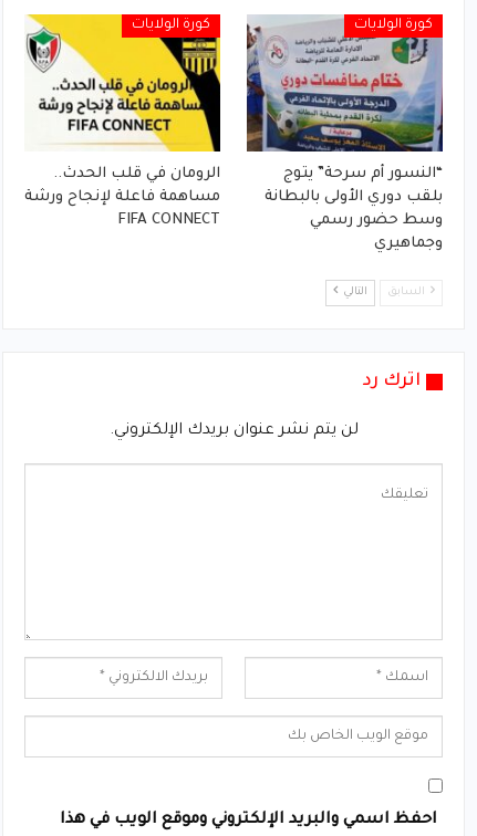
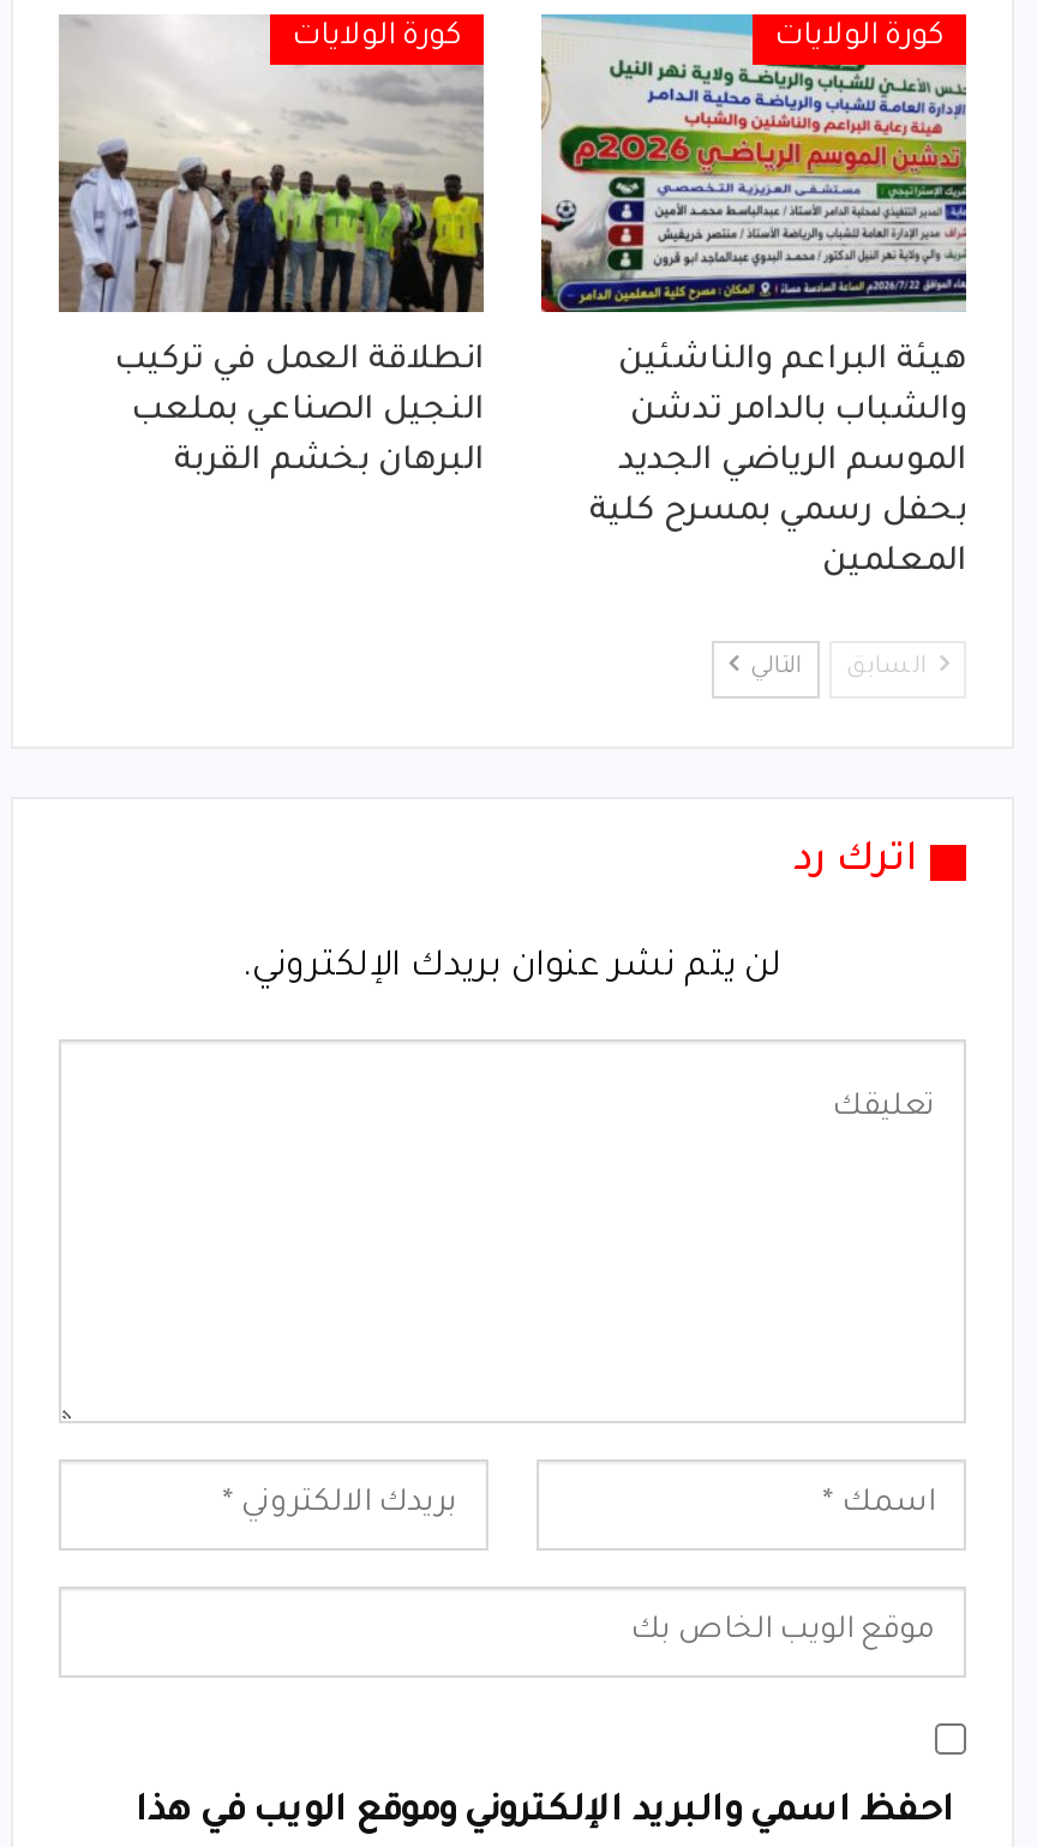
- [image]
- الرومان في قلب الحدث..
- مساهمة فاعلة لإنجاح ورشة
- FIFA CONNECT
+ [image]
+ انطلاقة العمل في تركيب
+ النجيل الصناعي بملعب
+ البرهان بخشم القربة

- [image]
- “النسور أم سرحة” يتوج
- بلقب دوري الأولى بالبطانة
- وسط حضور رسمي
- وجماهيري
+ [image]
+ هيئة البراعم والناشئين
+ والشباب بالدامر تدشن
+ الموسم الرياضي الجديد
+ بحفل رسمي بمسرح كلية
+ المعلمين
